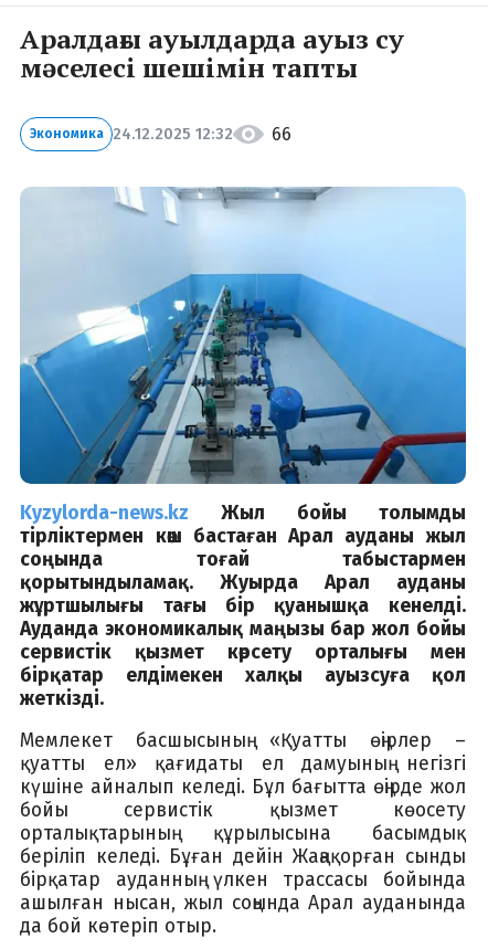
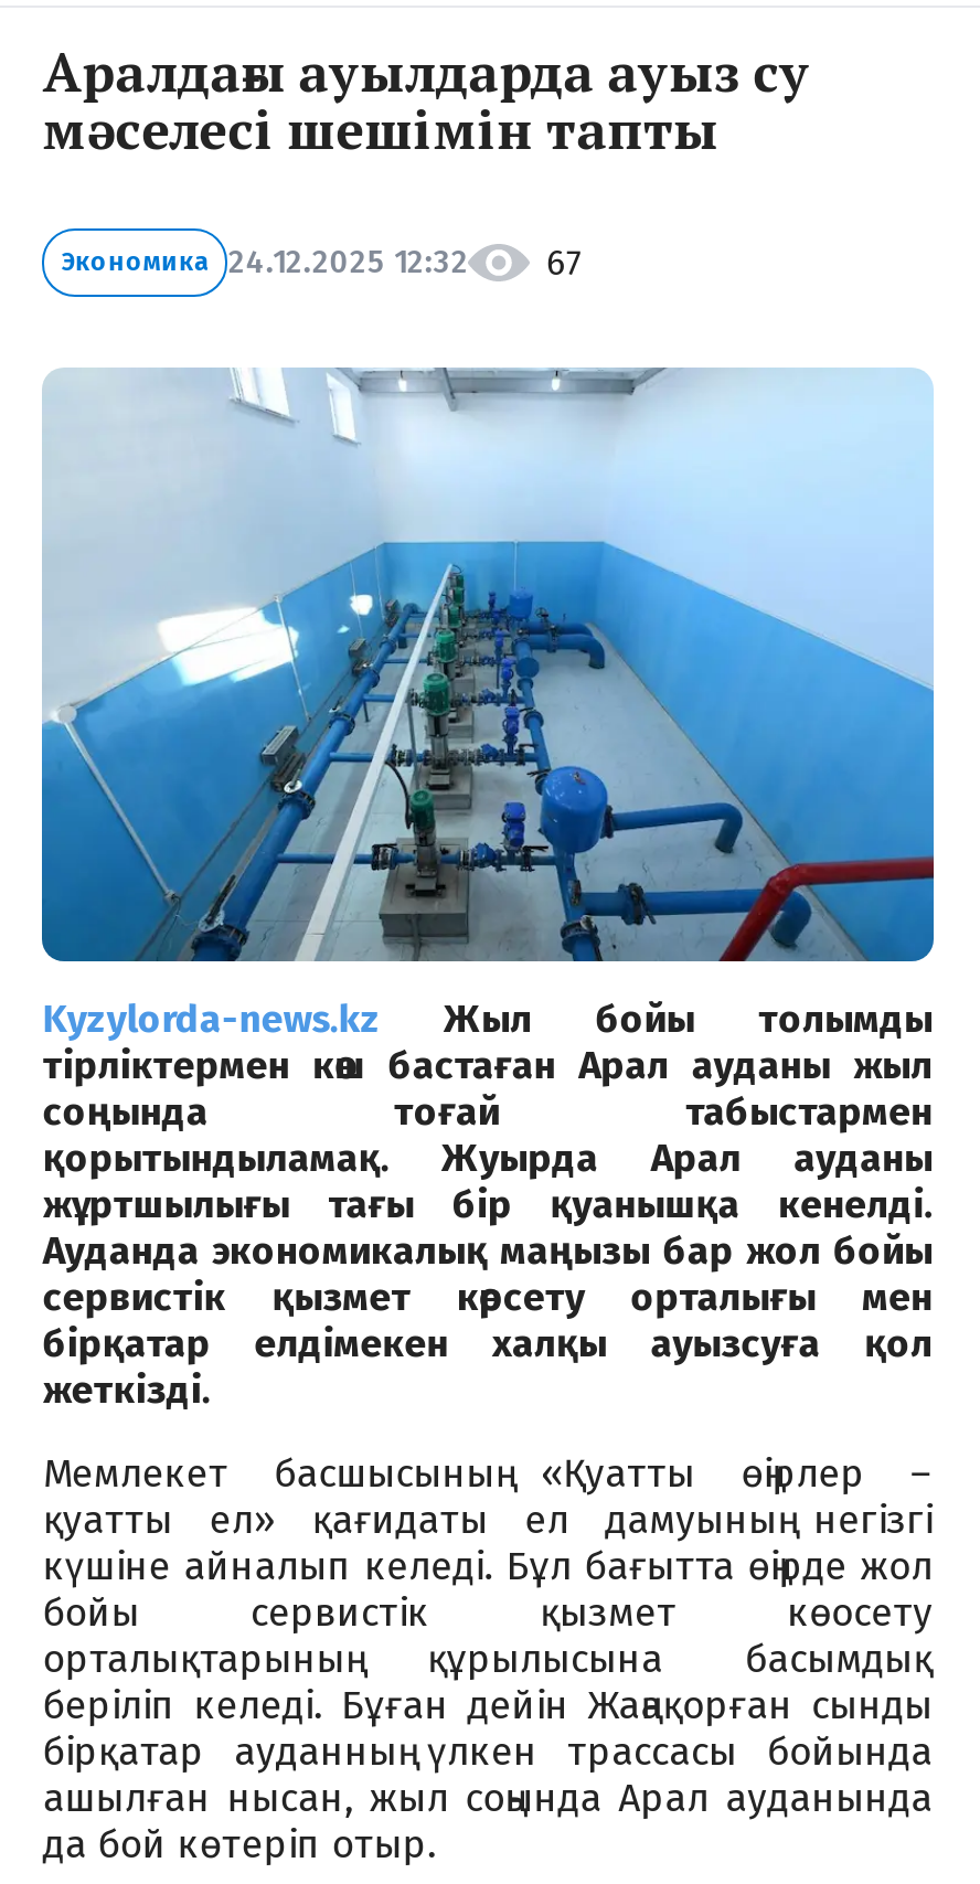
- 66
+ 67
